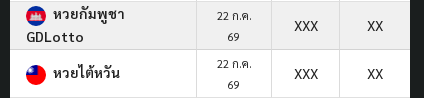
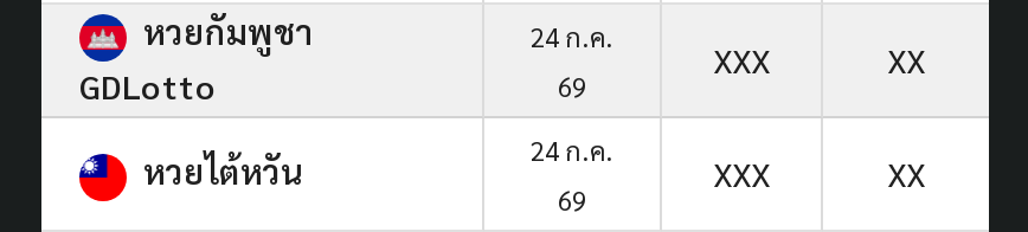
- 22 ก.ค.
+ 24 ก.ค.

- 22 ก.ค.
+ 24 ก.ค.
